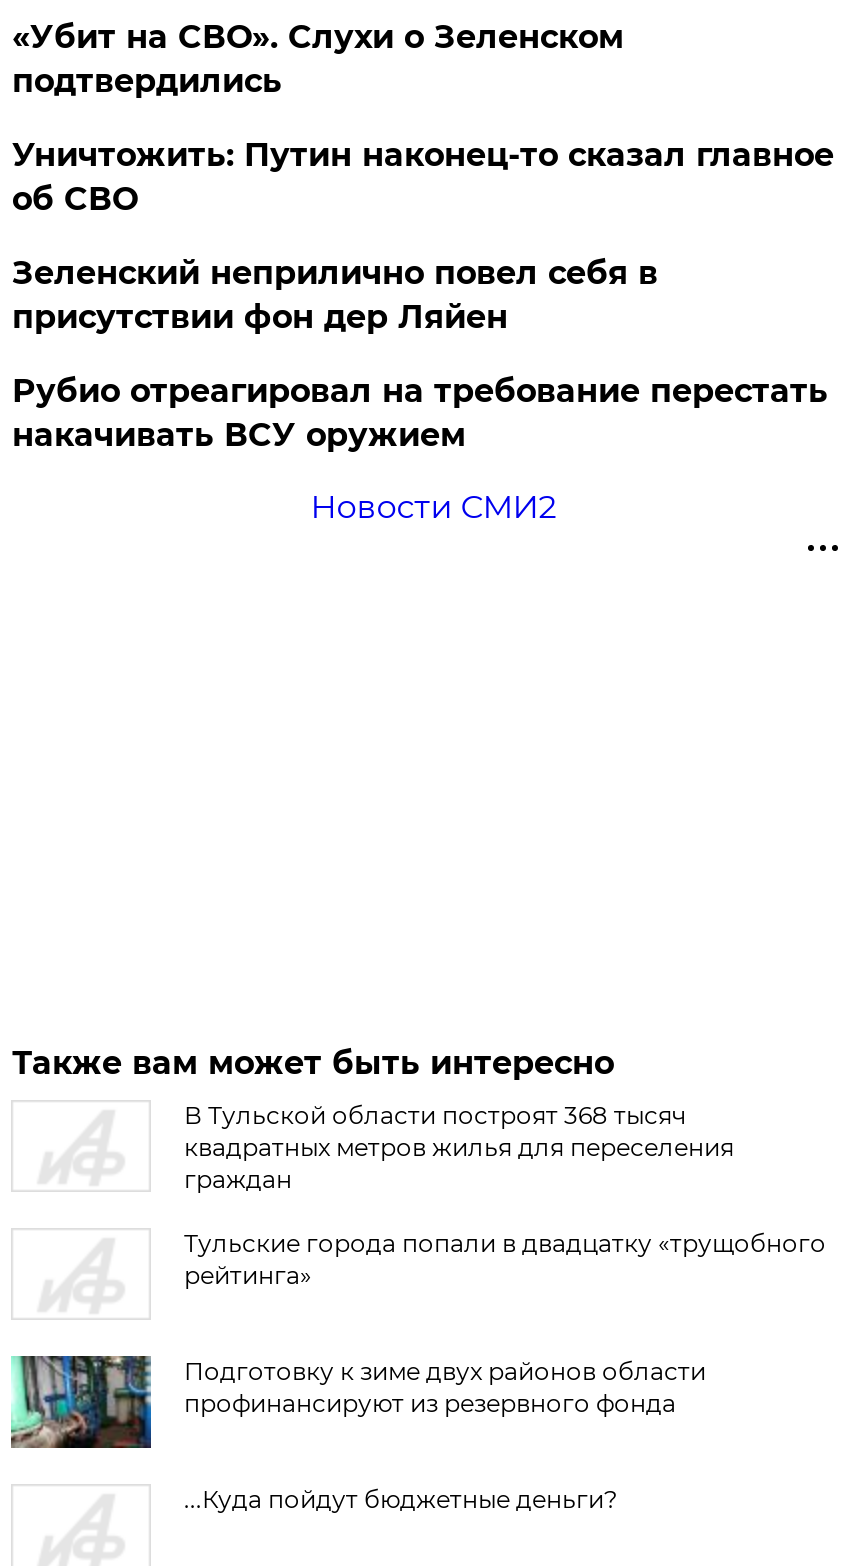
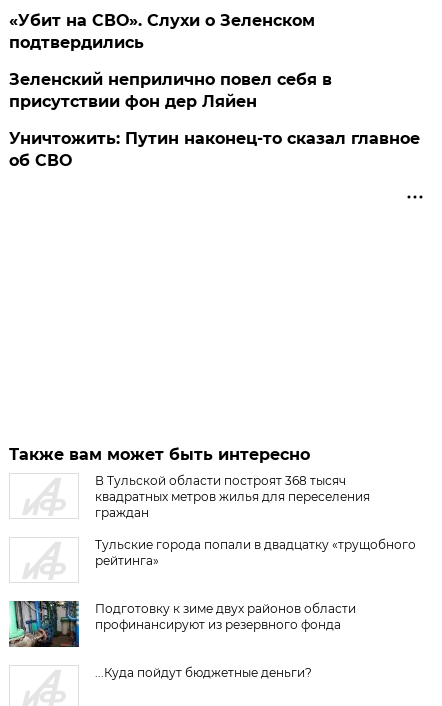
moved down: Уничтожить: Путин наконец-то сказал главное | об СВО

- Рубио отреагировал на требование перестать
- накачивать ВСУ оружием
- Новости СМИ2
